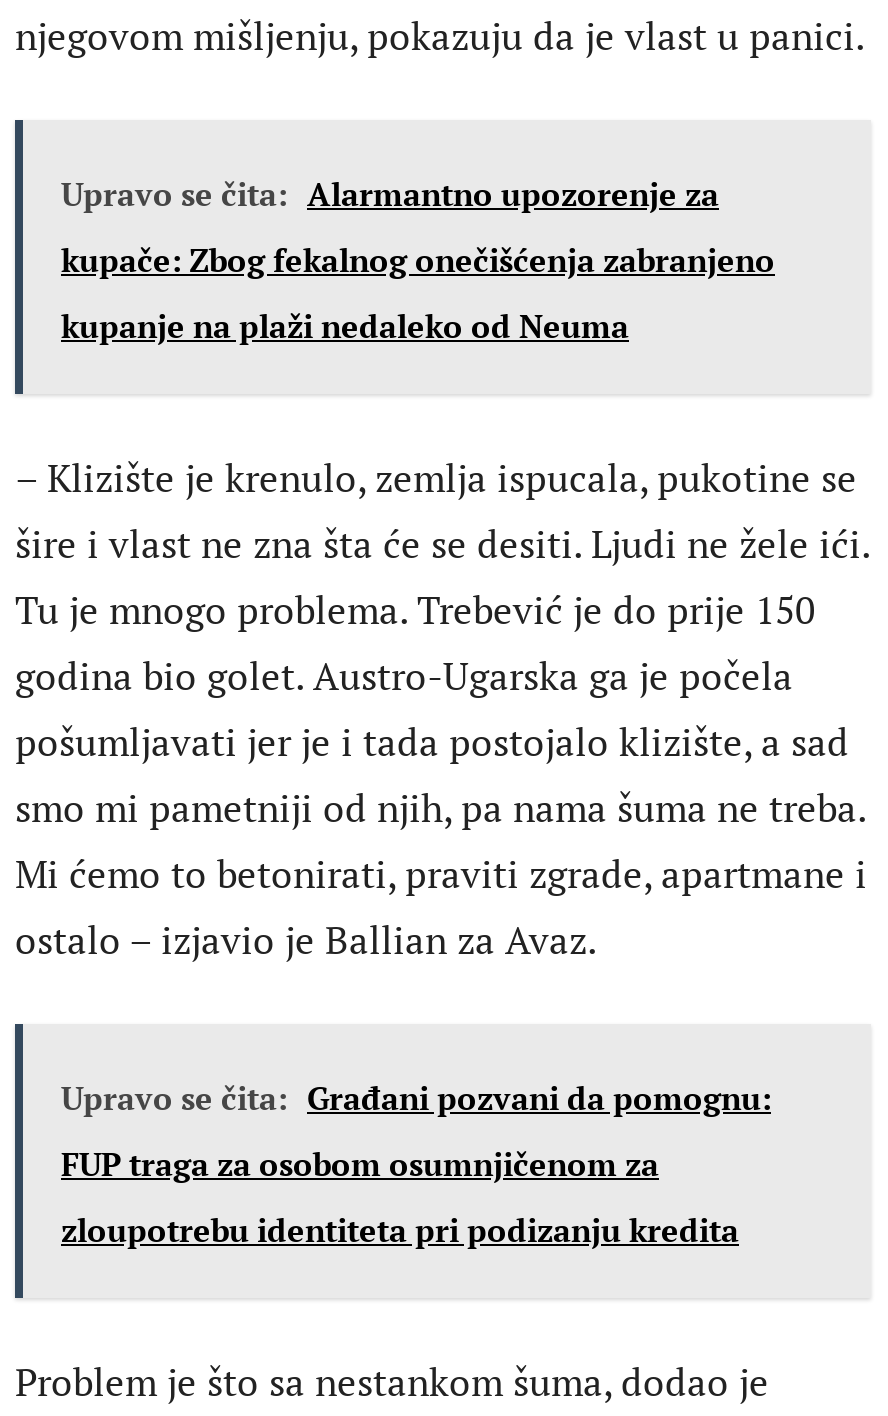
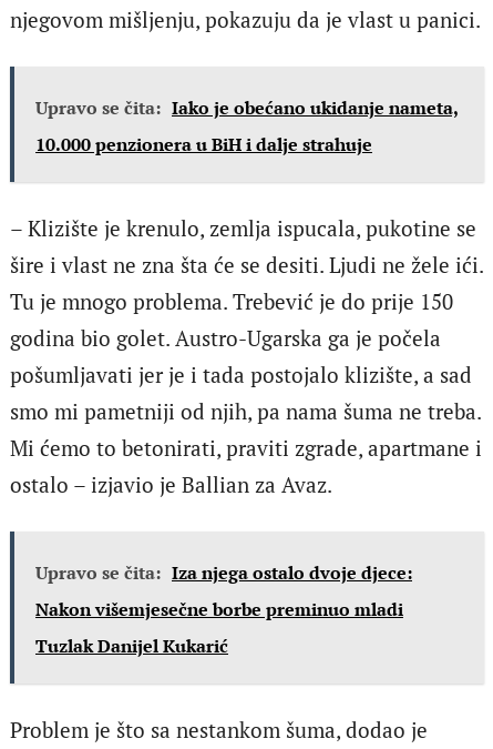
- Upravo se čita: Alarmantno upozorenje za
- kupače: Zbog fekalnog onečišćenja zabranjeno
- kupanje na plaži nedaleko od Neuma
+ Upravo se čita: Iako je obećano ukidanje nameta,
+ 10.000 penzionera u BiH i dalje strahuje

- Upravo se čita: Građani pozvani da pomognu:
+ Upravo se čita: Iza njega ostalo dvoje djece:

- FUP traga za osobom osumnjičenom za
+ Nakon višemjesečne borbe preminuo mladi

- zloupotrebu identiteta pri podizanju kredita
+ Tuzlak Danijel Kukarić
